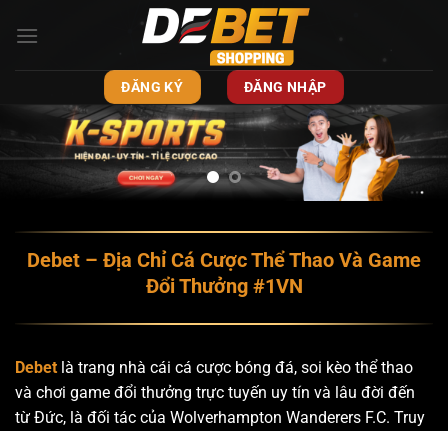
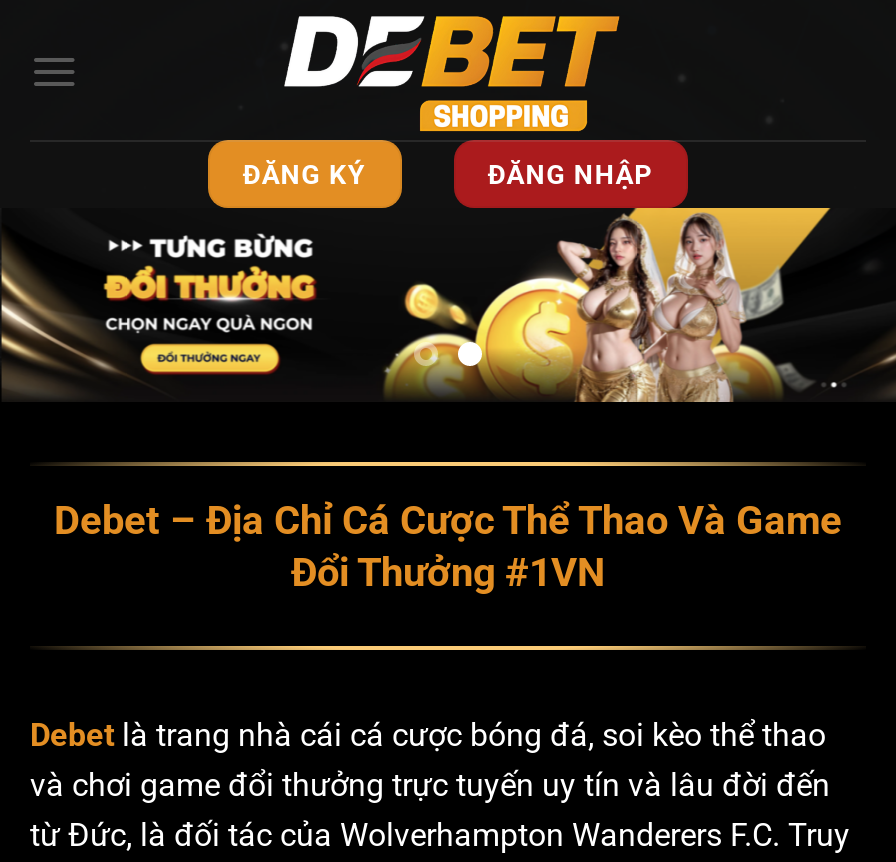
- [image]
+ [image]
